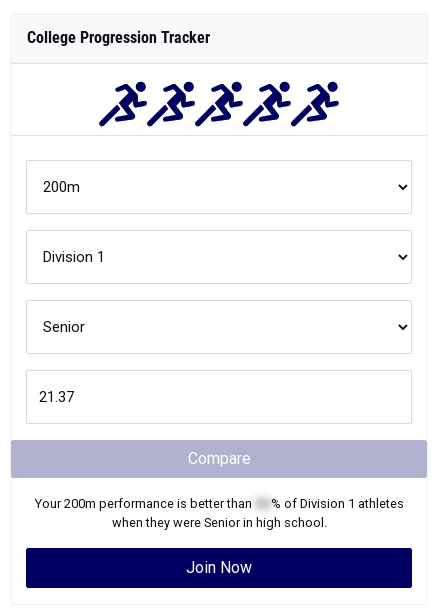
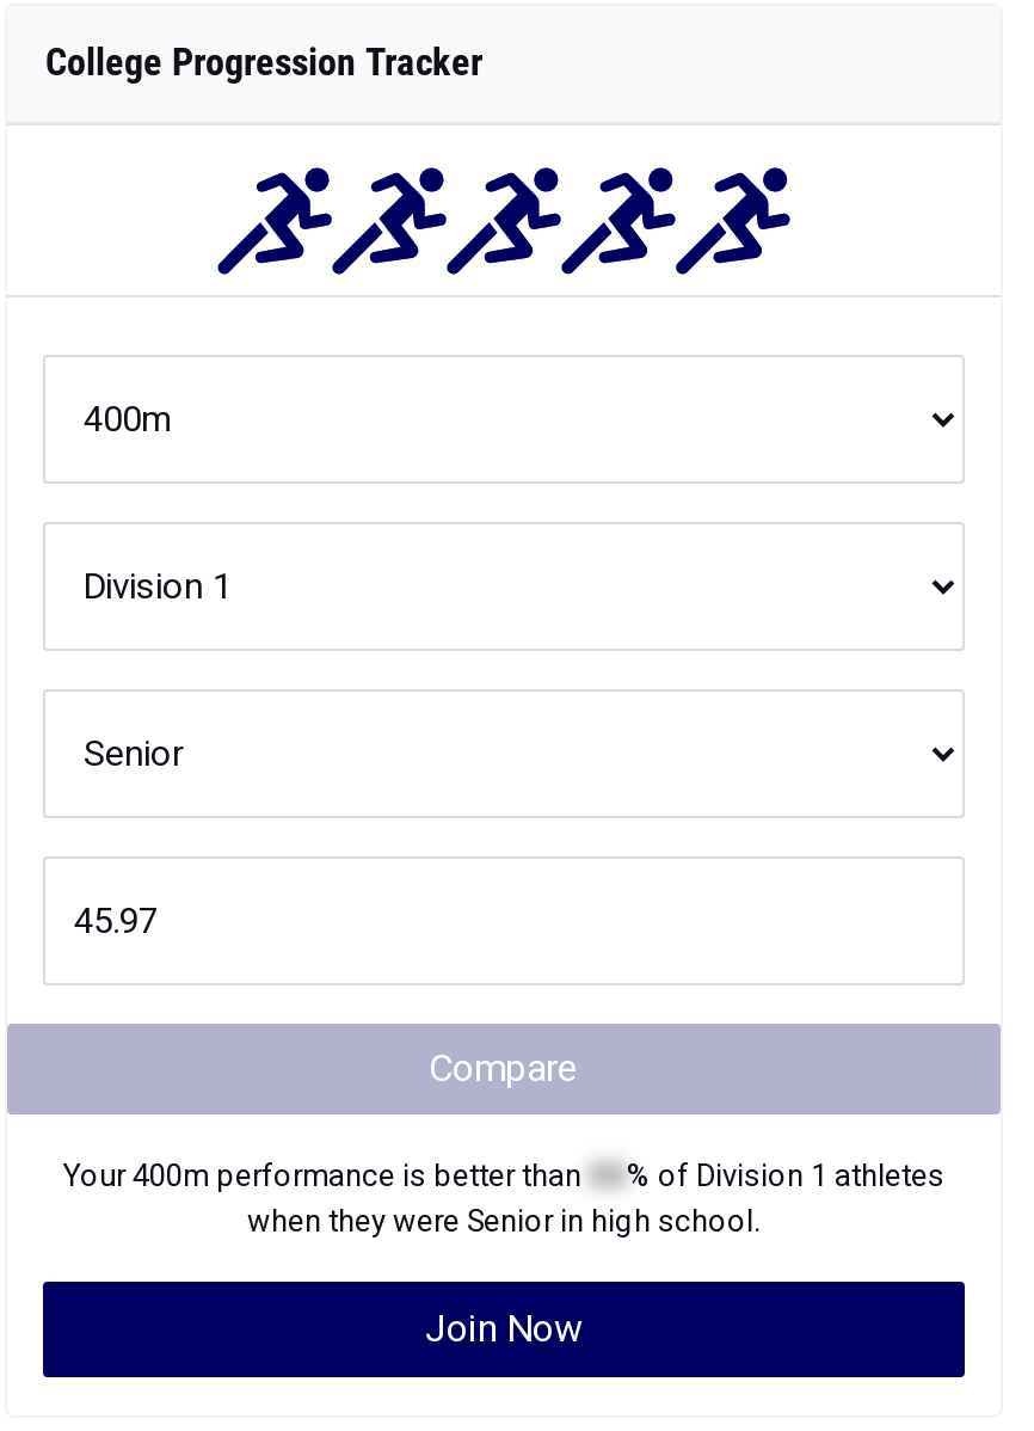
- Your200m performance is better than XX% of Division 1 athletes
+ Your400m performance is better than XX% of Division 1 athletes
